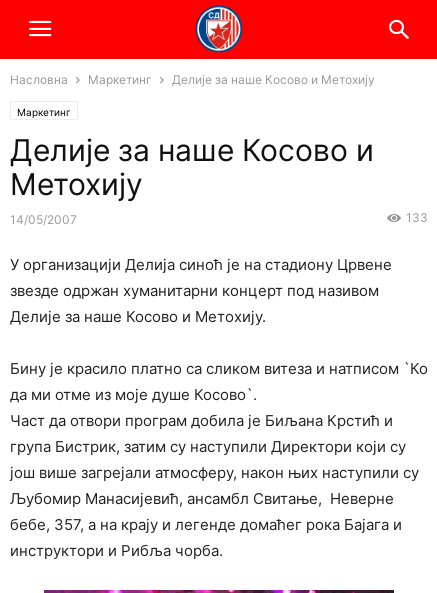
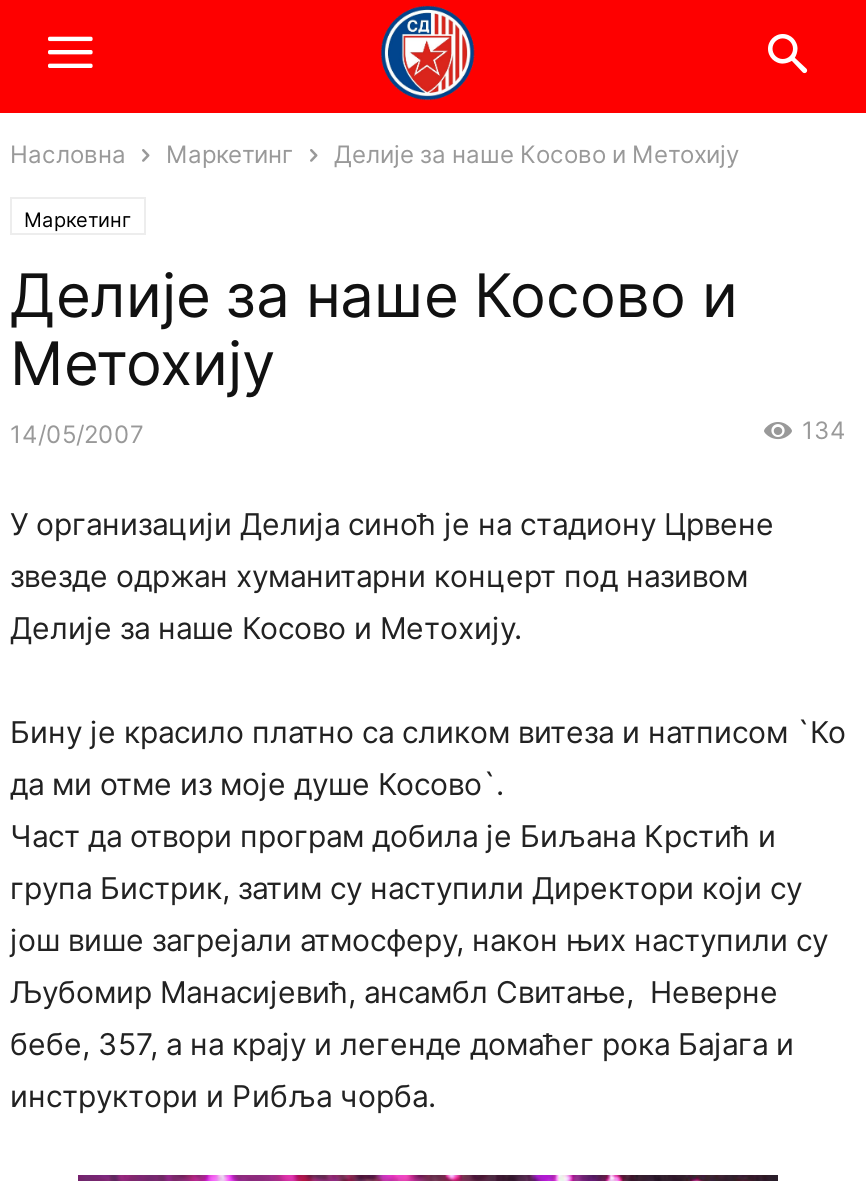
- 133
+ 134
